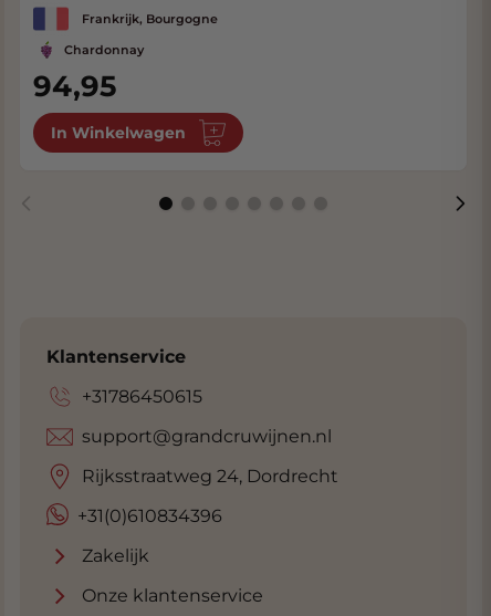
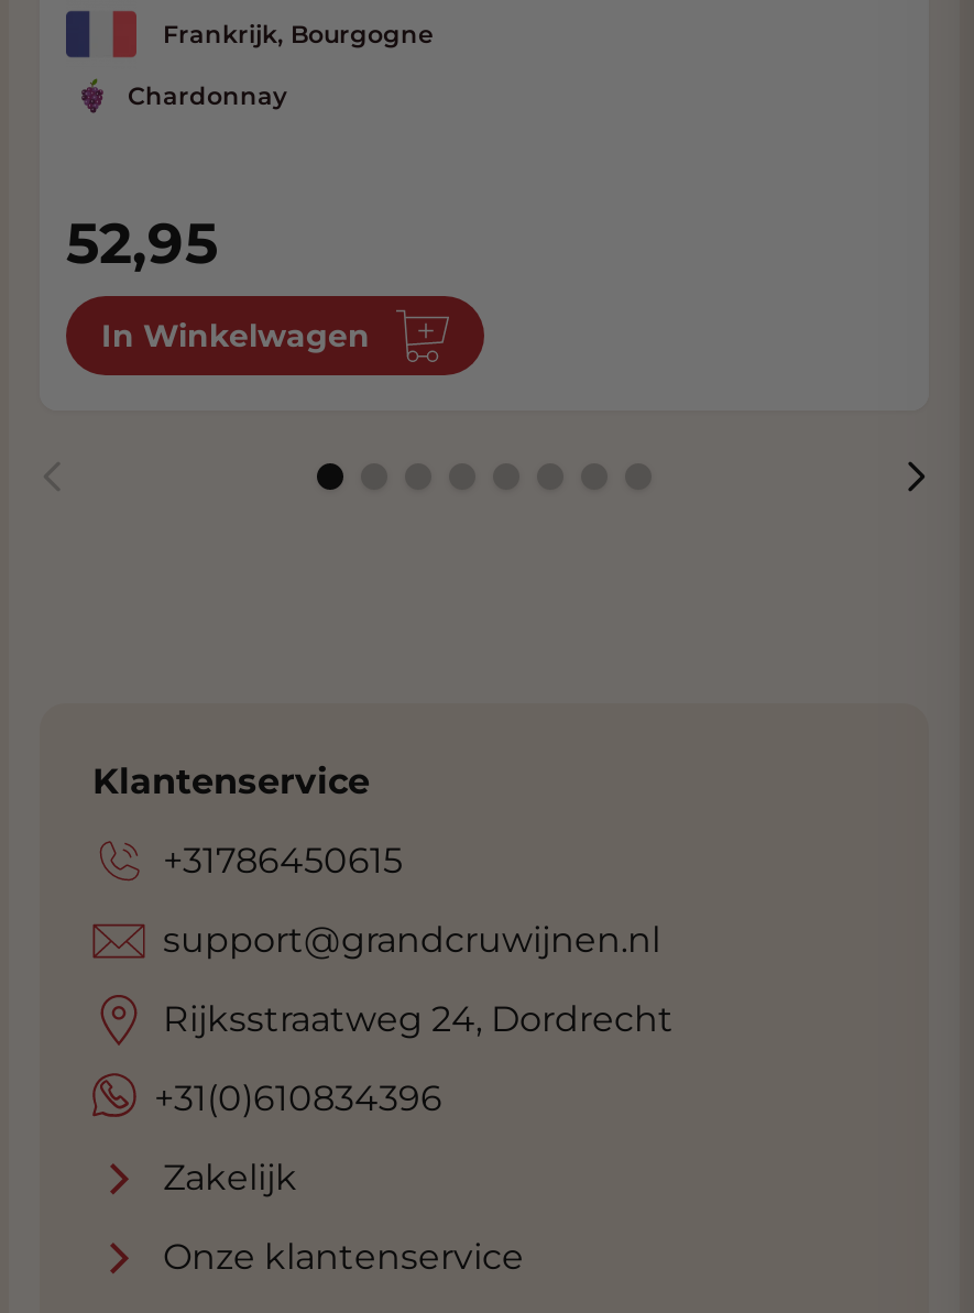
- 94,95
+ 52,95
